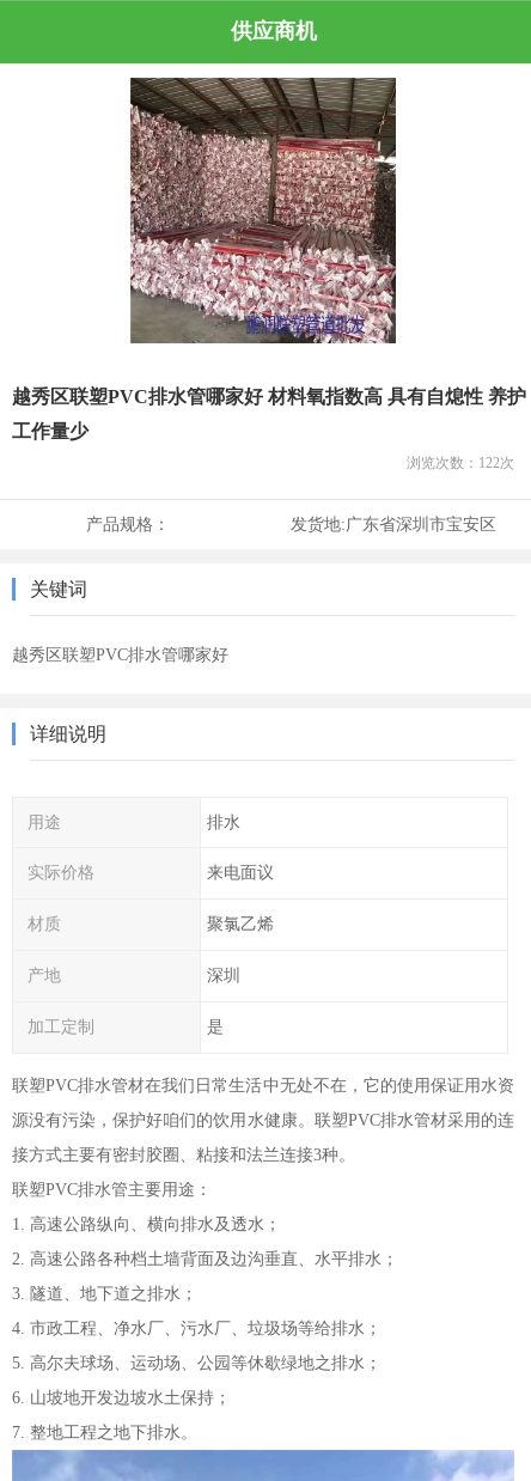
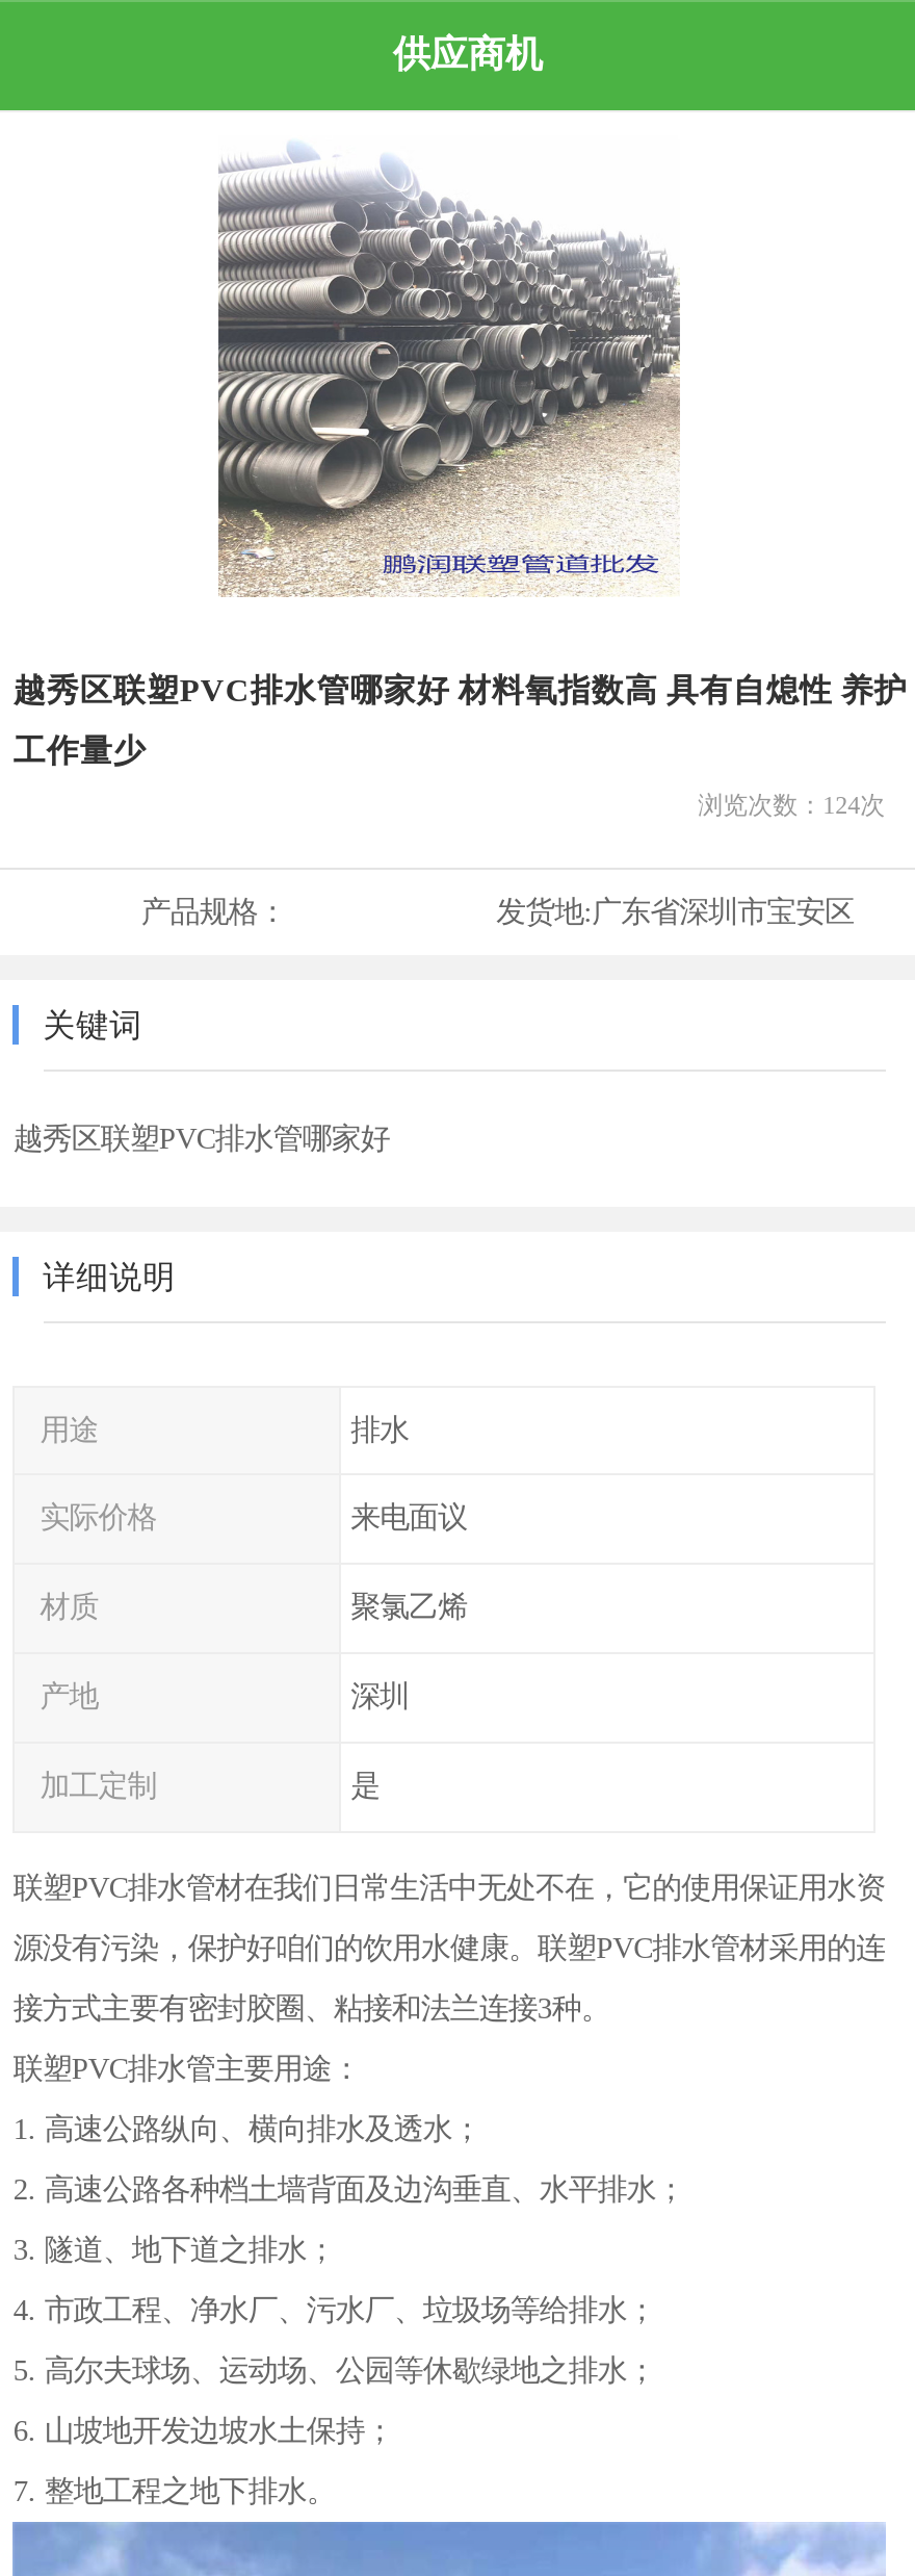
- [image]
+ [image]

- 浏览次数：122次
+ 浏览次数：124次
